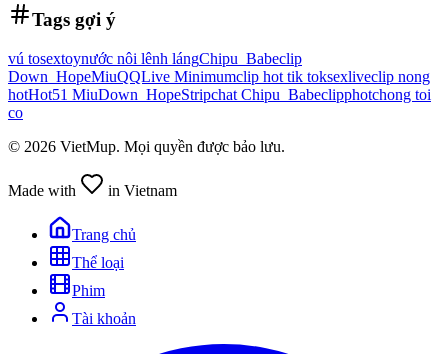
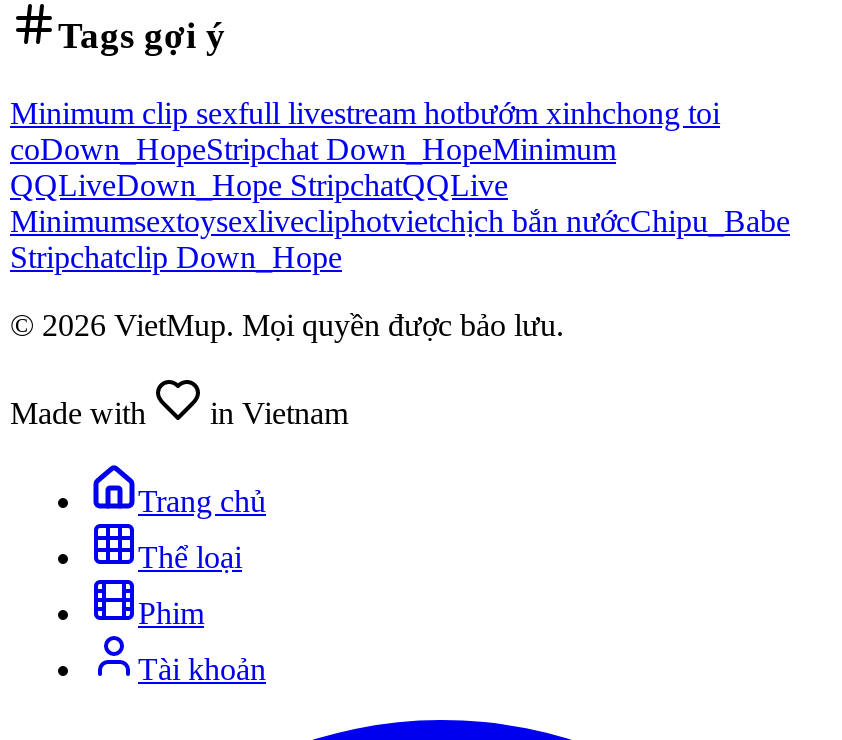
- vú tosextoynước nôi lênh lángChipu_Babeclip
- Down_HopeMiuQQLive Minimumclip hot tik toksexliveclip nong
- hotHot51 MiuDown_HopeStripchat Chipu_Babeclipphotchong toi
- co
+ Minimum clip sexfull livestream hotbướm xinhchong toi
+ coDown_HopeStripchat Down_HopeMinimum
+ QQLiveDown_Hope StripchatQQLive
+ Minimumsextoysexlivecliphotvietchịch bắn nướcChipu_Babe
+ Stripchatclip Down_Hope
